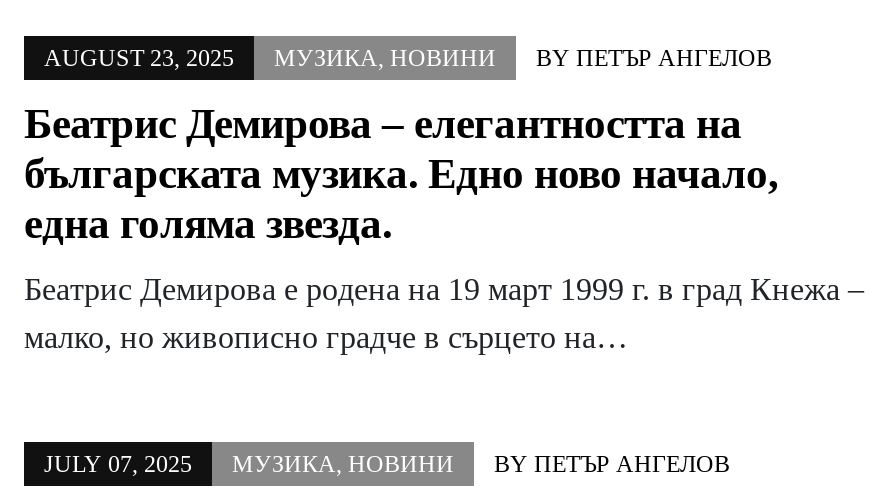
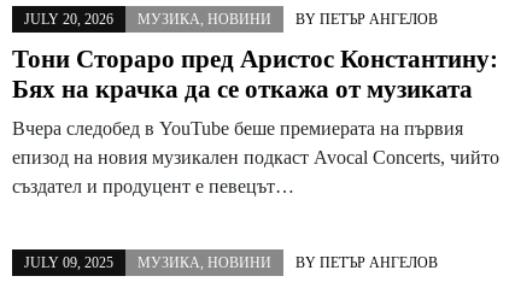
- AUGUST 23, 2025
+ JULY 20, 2026

- Беатрис Демирова – елегантността на
- българската музика. Едно ново начало,
- една голяма звезда.
+ Тони Стораро пред Аристос Константину:
+ Бях на крачка да се откажа от музиката

- Беатрис Демирова е родена на 19 март 1999 г. в град Кнежа –
- малко, но живописно градче в сърцето на…
+ Вчера следобед в YouTube беше премиерата на първия
+ епизод на новия музикален подкаст Avocal Concerts, чийто
+ създател и продуцент е певецът…

- JULY 07, 2025
+ JULY 09, 2025
